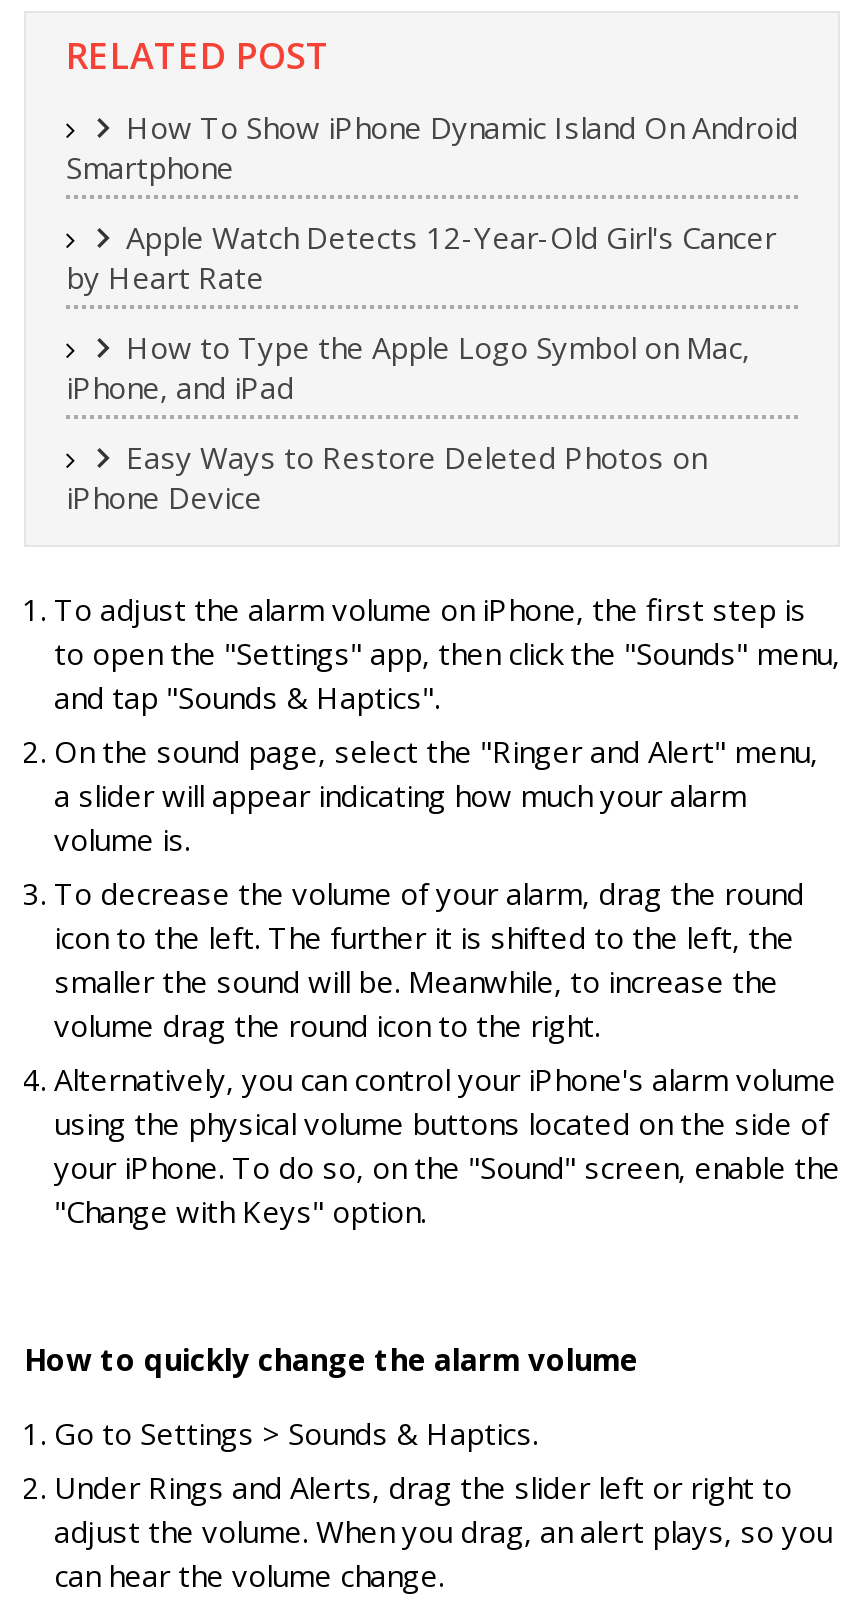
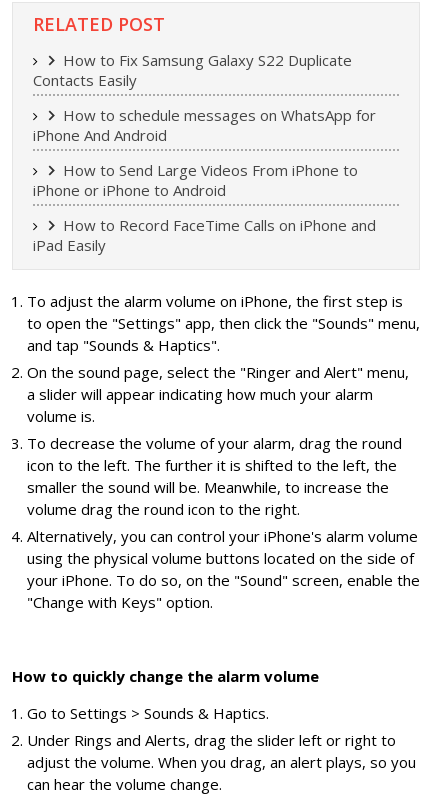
- How To Show iPhone Dynamic Island On Android
- Smartphone
+ How to Fix Samsung Galaxy S22 Duplicate
+ Contacts Easily

- Apple Watch Detects 12-Year-Old Girl's Cancer
- by Heart Rate
+ How to schedule messages on WhatsApp for
+ iPhone And Android

- How to Type the Apple Logo Symbol on Mac,
- iPhone, and iPad
+ How to Send Large Videos From iPhone to
+ iPhone or iPhone to Android

- Easy Ways to Restore Deleted Photos on
- iPhone Device
+ How to Record FaceTime Calls on iPhone and
+ iPad Easily
